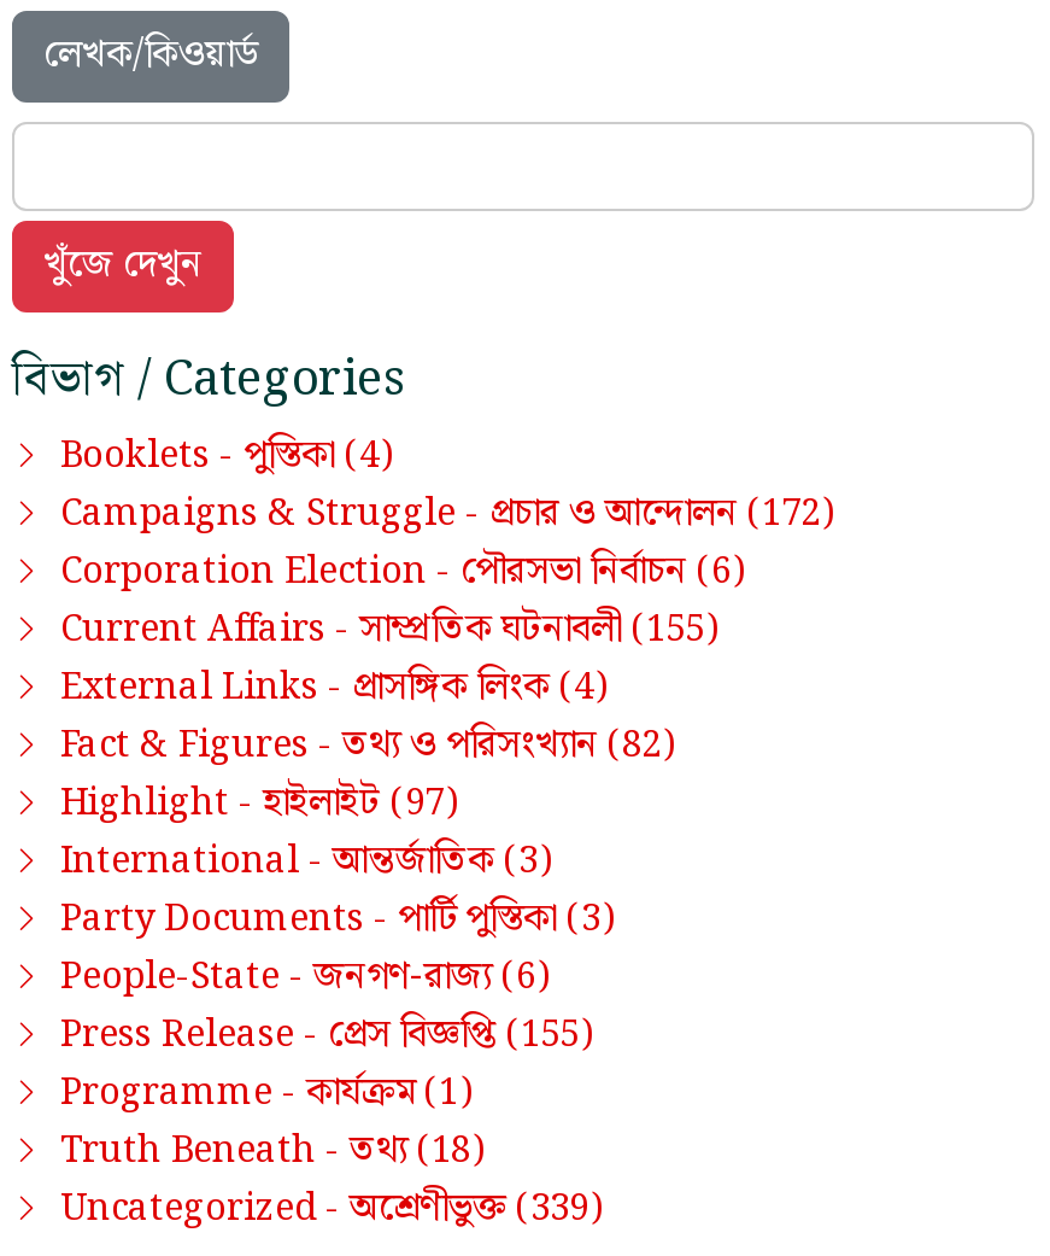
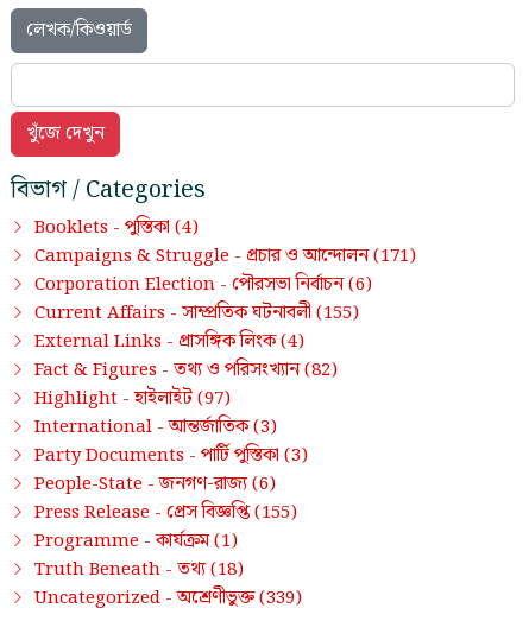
- Campaigns & Struggle - প্রচার ও আন্দোলন (172)
+ Campaigns & Struggle - প্রচার ও আন্দোলন (171)
